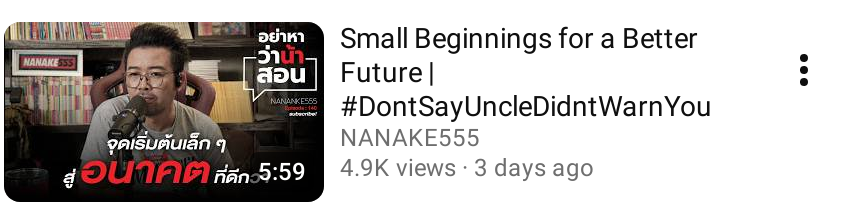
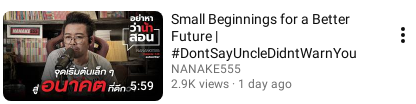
- 4.9K views
+ 2.9K views

- 3 days ago
+ 1 day ago
